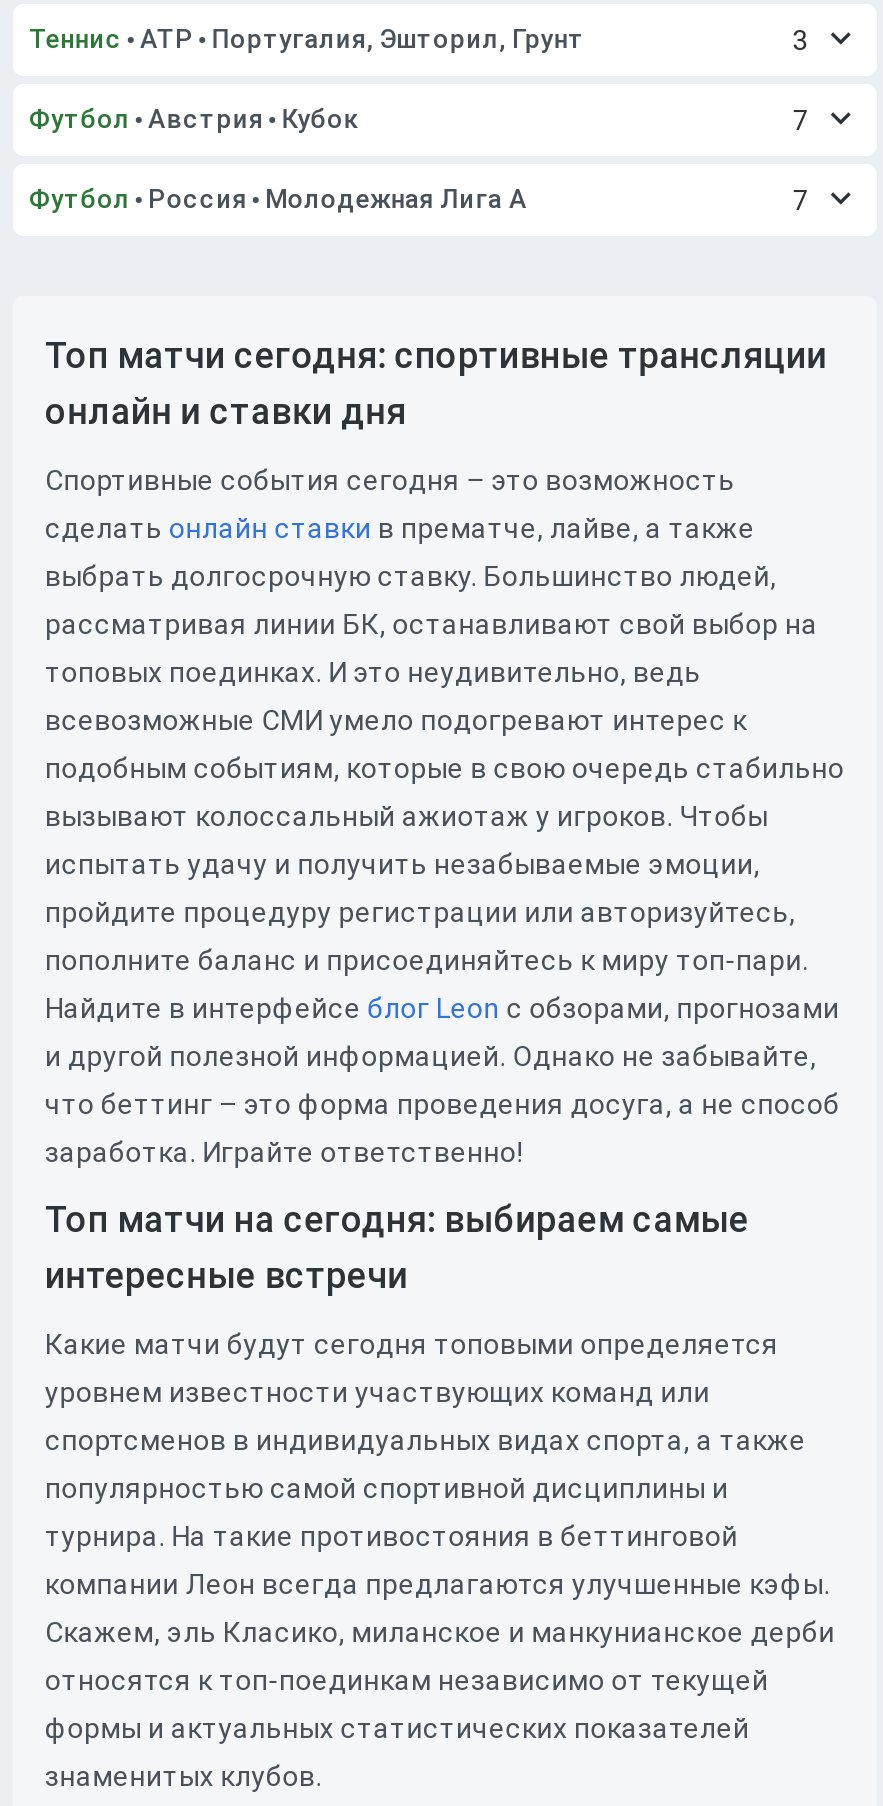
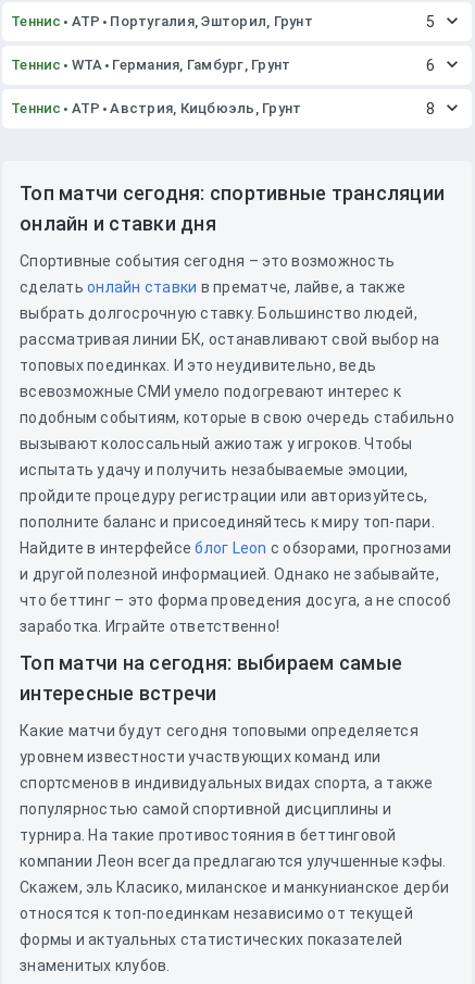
- 3
+ 5

- Футбол Австрия Кубок
- 7
+ Теннис WTA Германия, Гамбург, Грунт
+ 6

- Футбол Россия Молодежная Лига А
- 7
+ Теннис ATP Австрия, Кицбюэль, Грунт
+ 8
